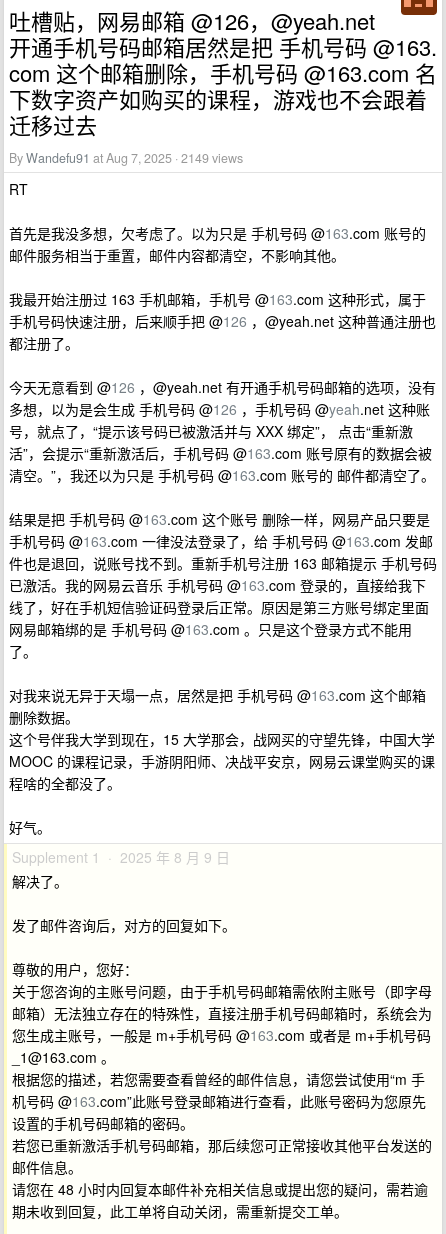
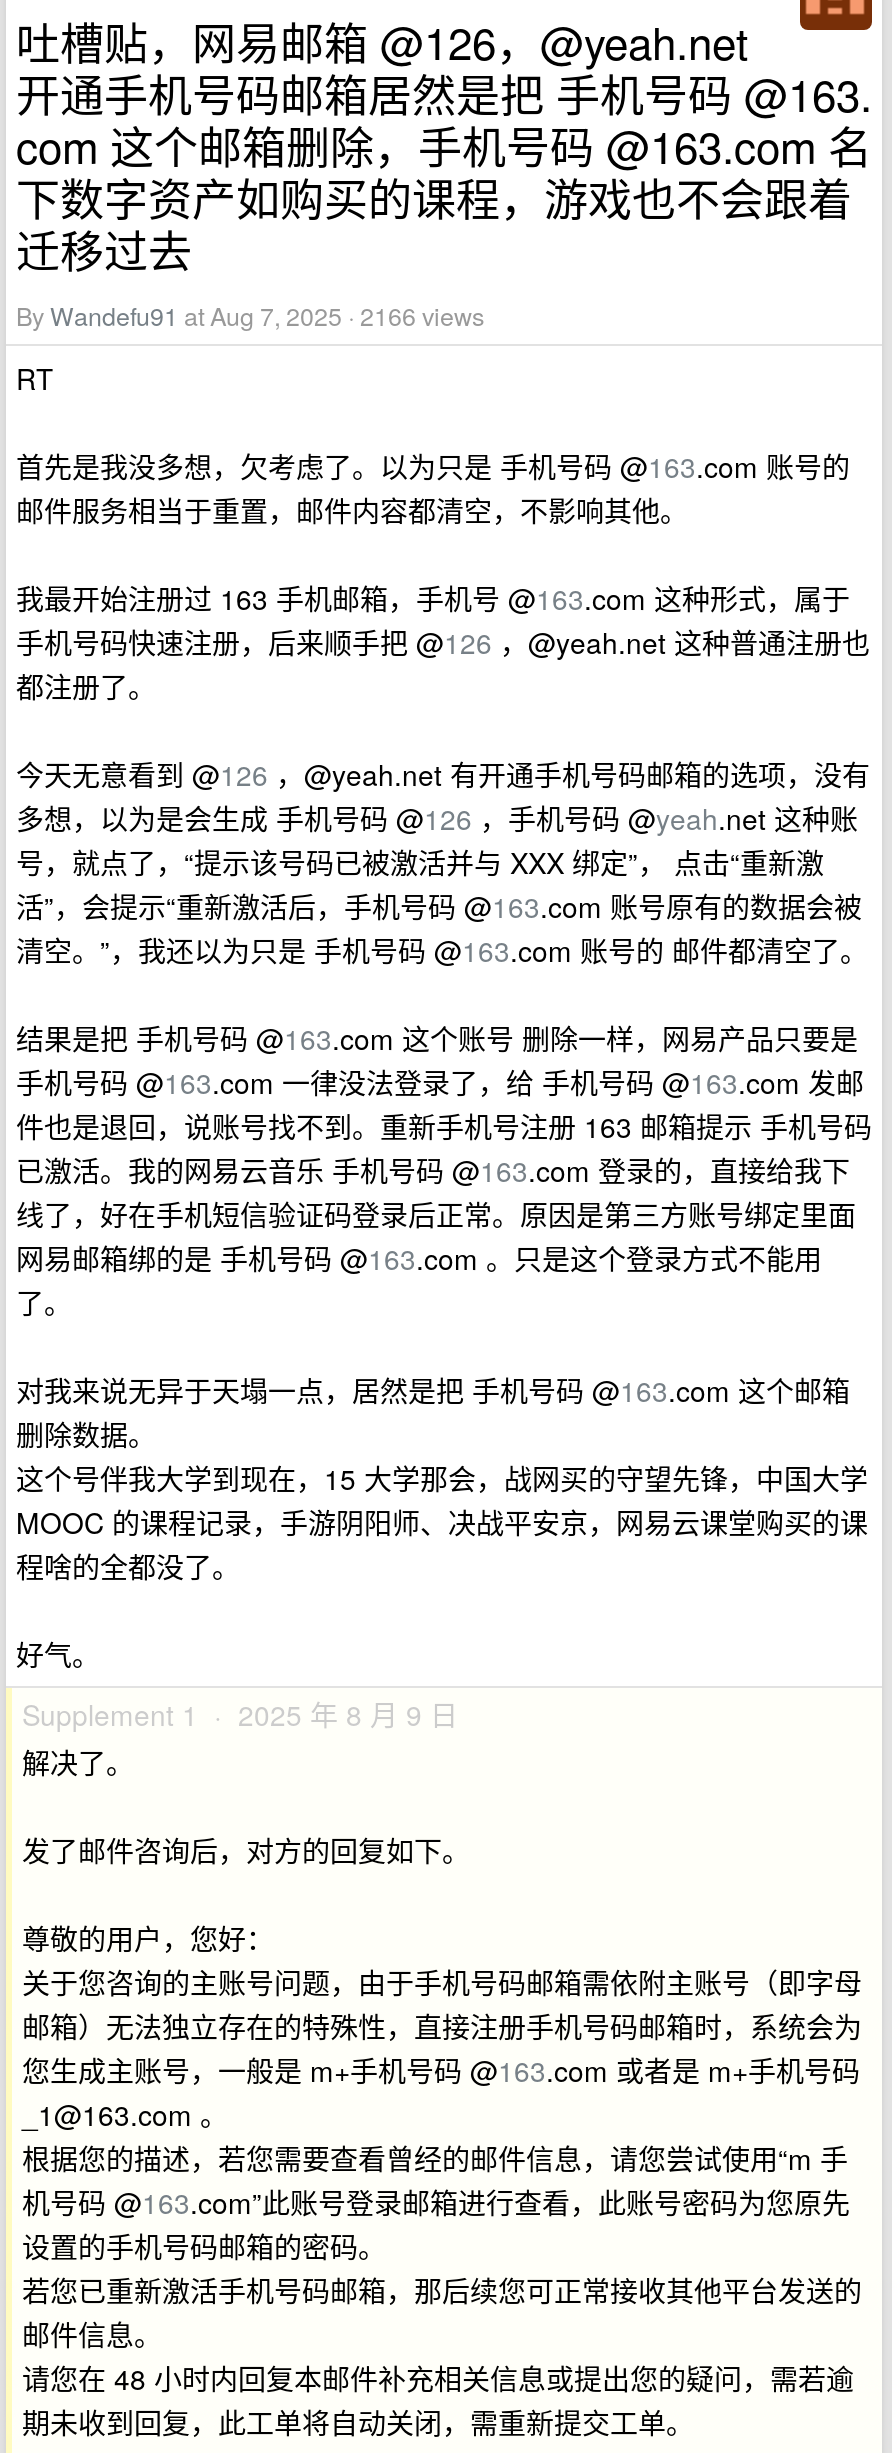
- By Wandefu91 at Aug 7, 2025 · 2149 views
+ By Wandefu91 at Aug 7, 2025 · 2166 views
